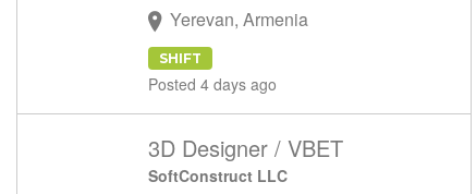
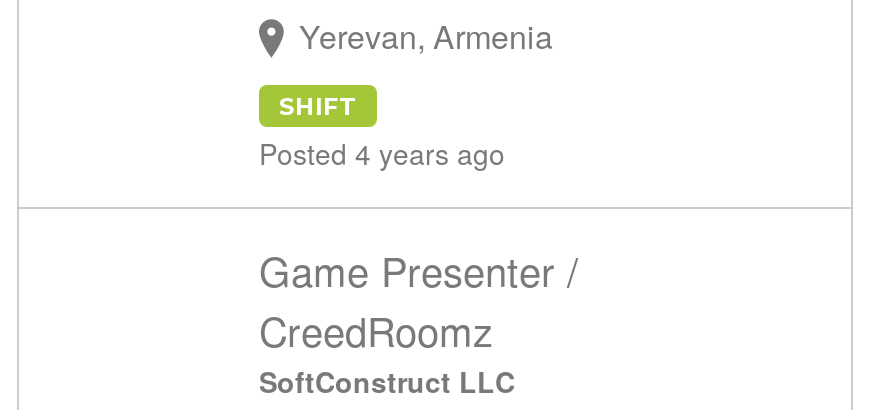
- Posted 4 days ago
+ Posted 4 years ago

- 3D Designer / VBET
+ Game Presenter /
+ CreedRoomz
